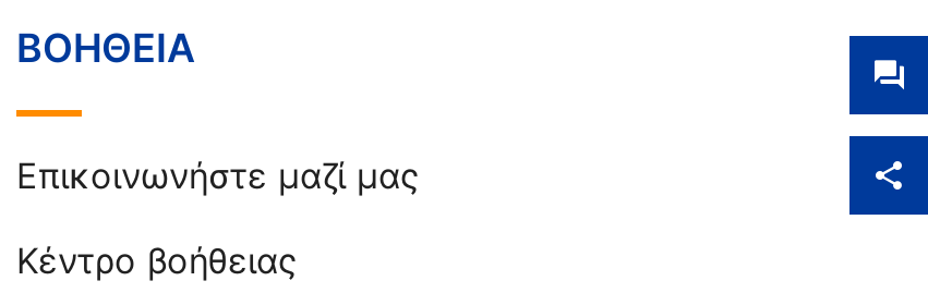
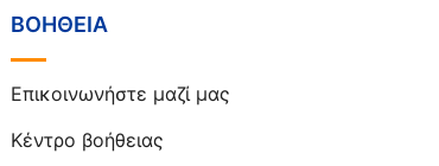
- [image]

- [image]
